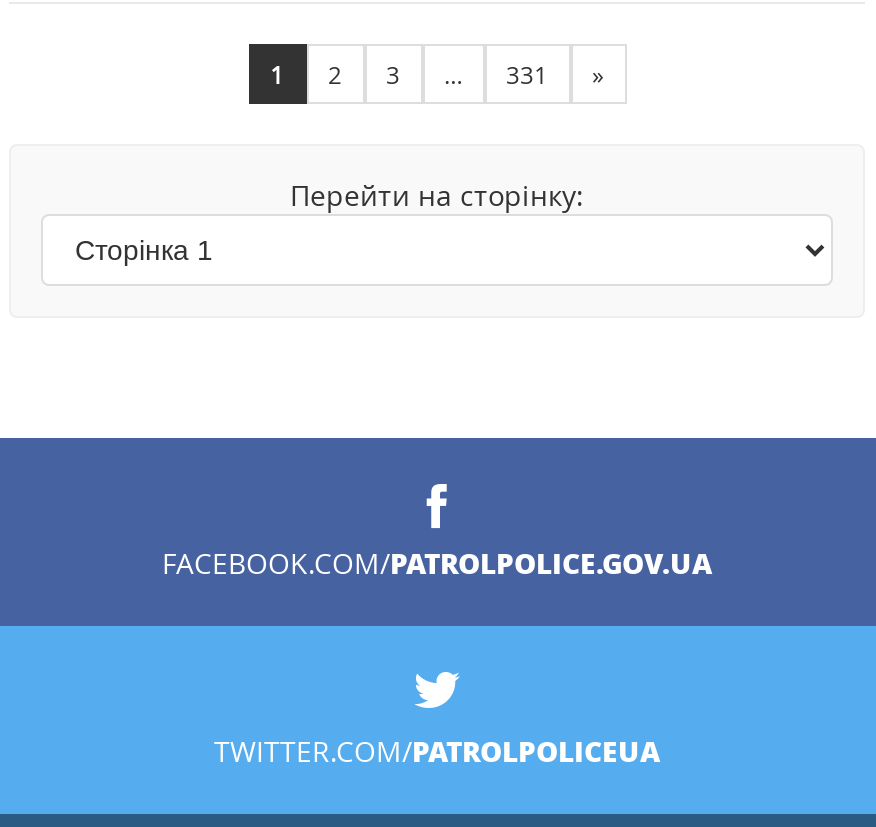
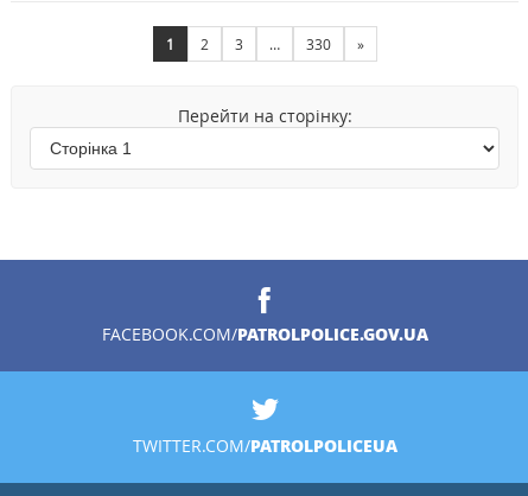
- 331
+ 330
